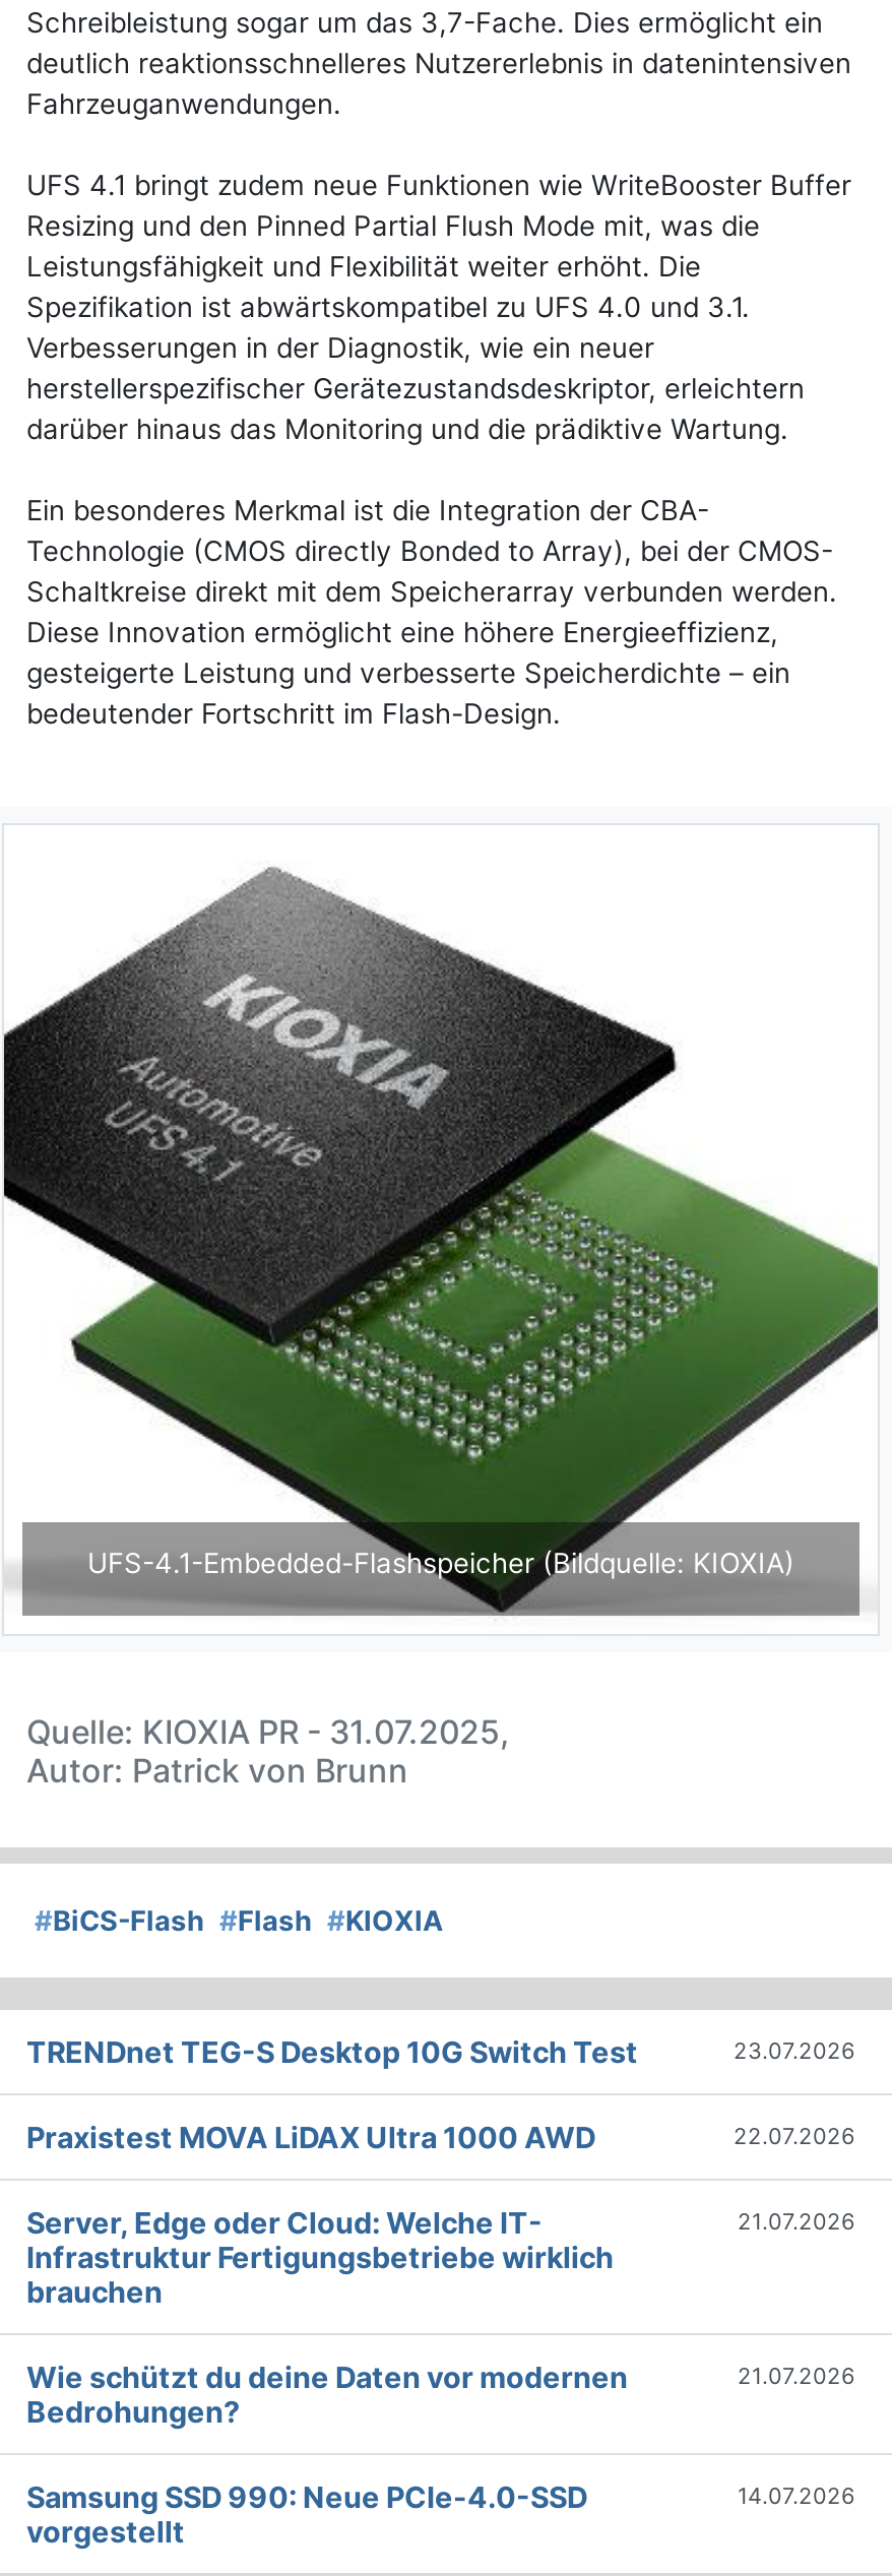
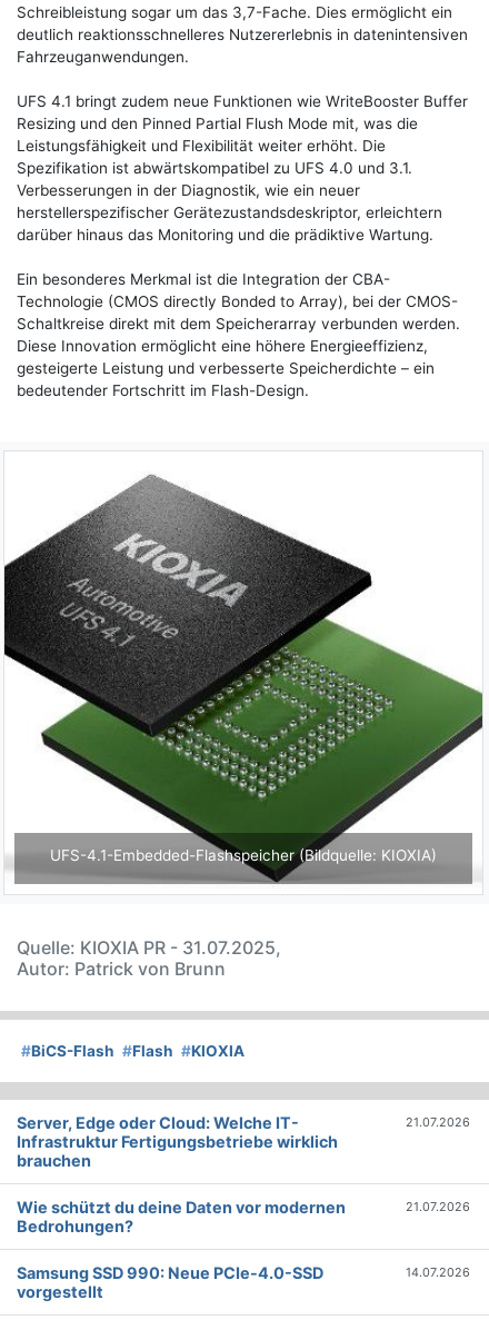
- TRENDnet TEG-S Desktop 10G Switch Test
- 23.07.2026
- Praxistest MOVA LiDAX Ultra 1000 AWD
- 22.07.2026
